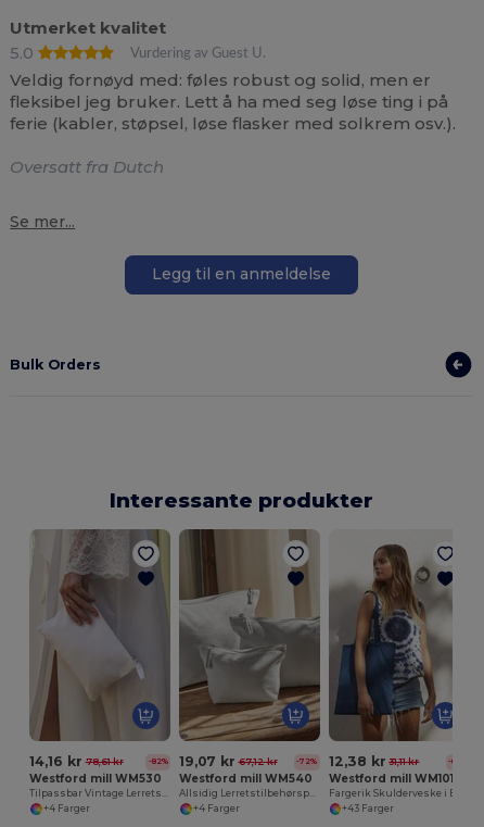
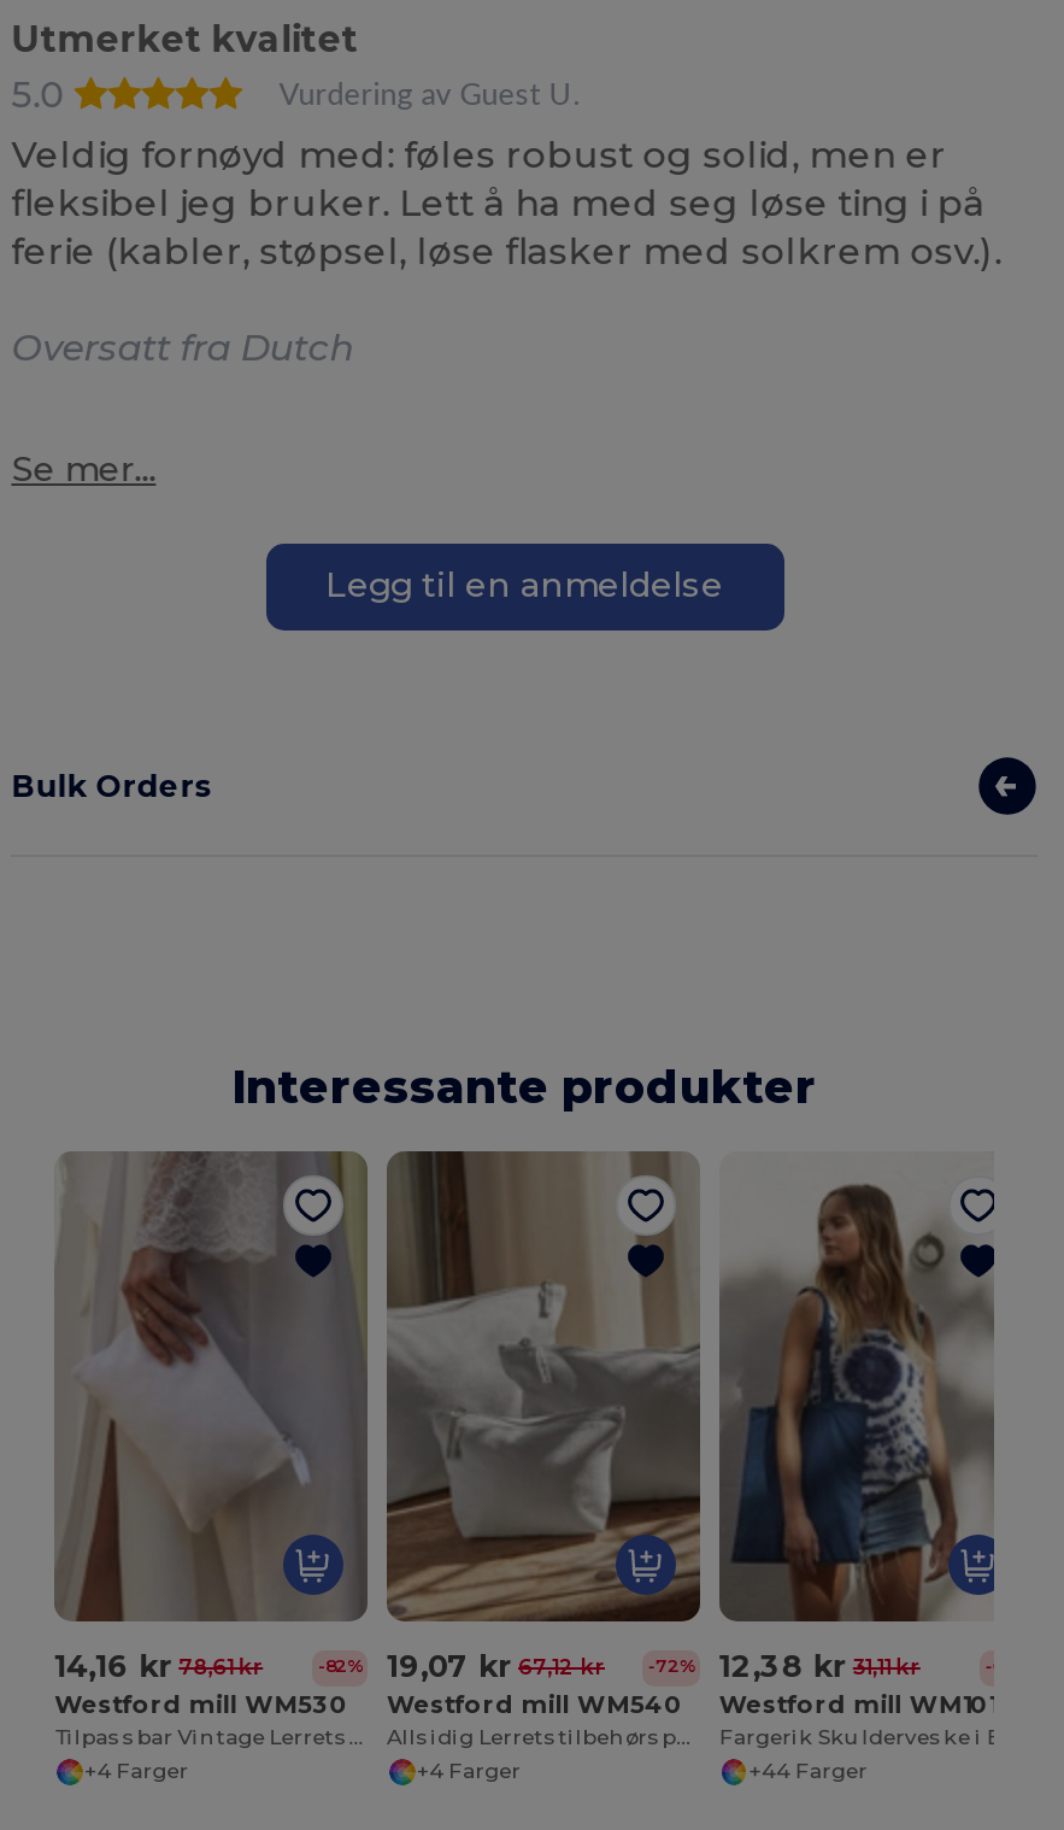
- +43 Farger
+ +44 Farger
